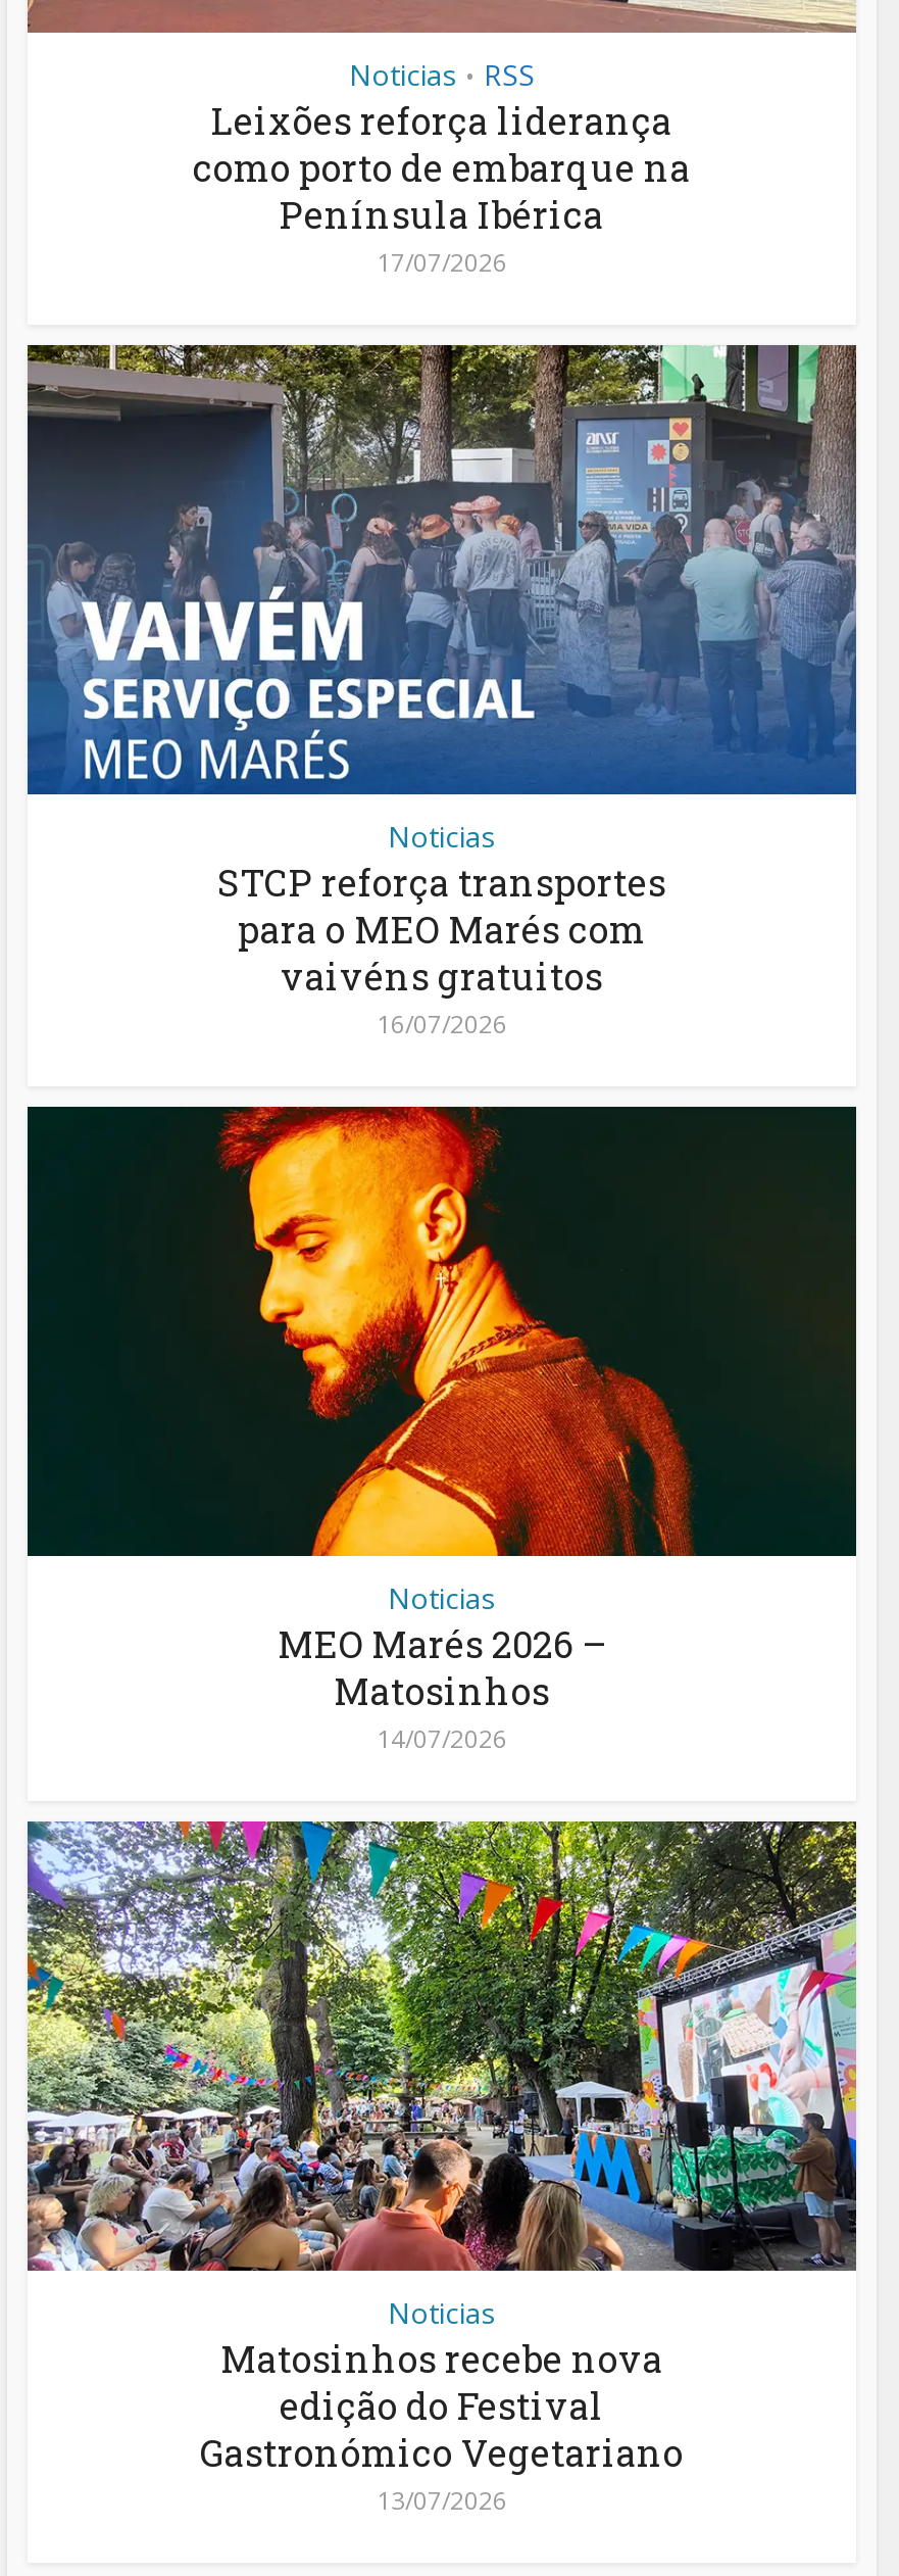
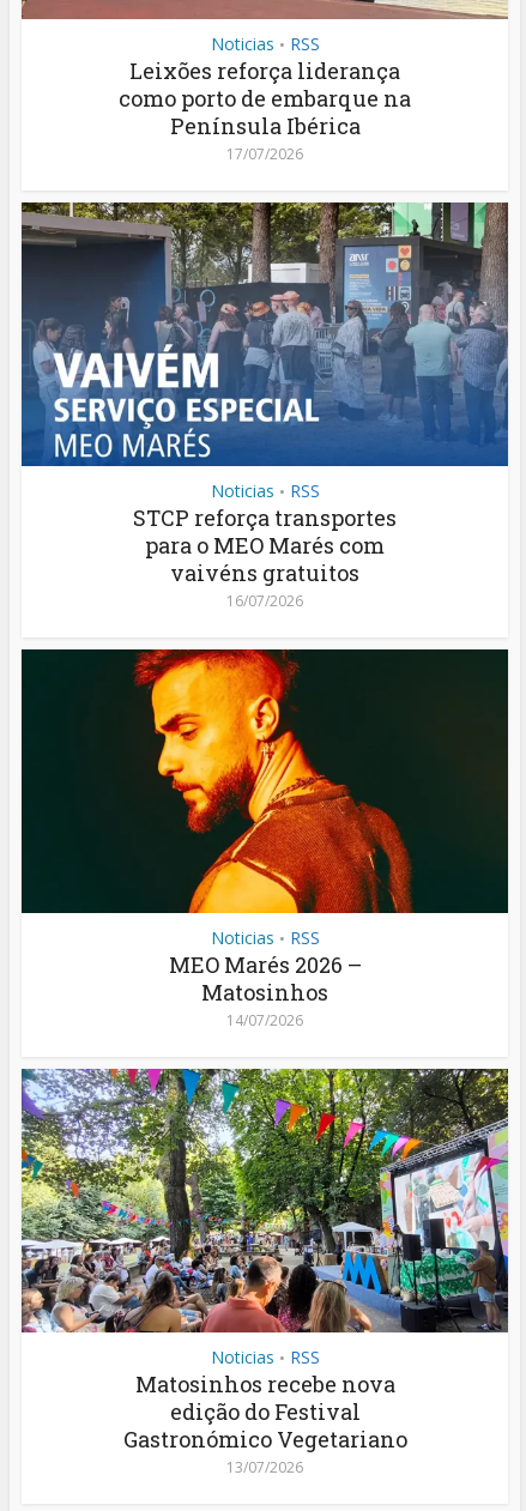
- Noticias
+ Noticias • RSS

- Noticias
+ Noticias • RSS

- Noticias
+ Noticias • RSS
